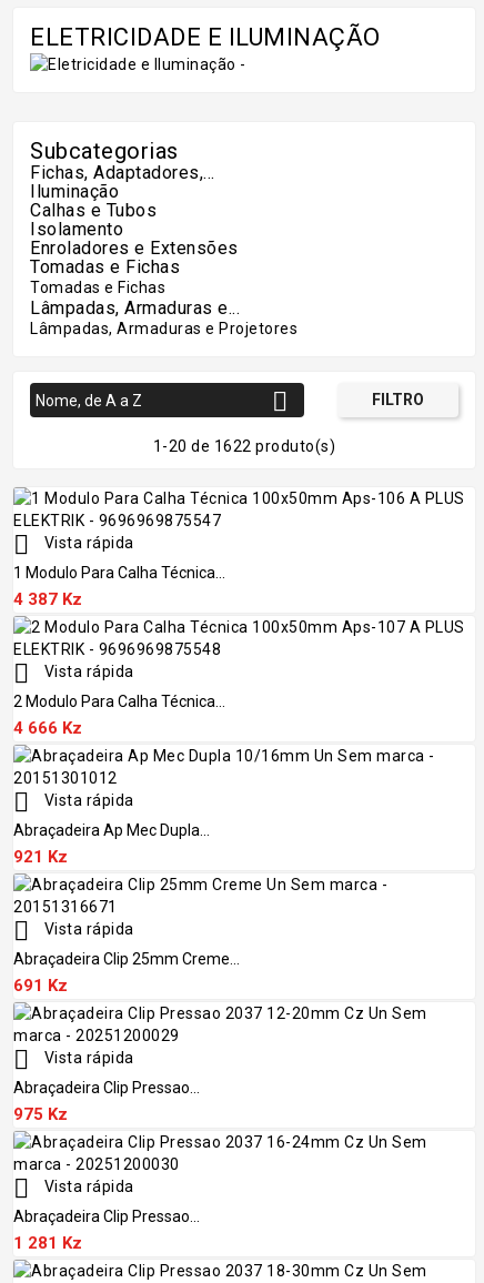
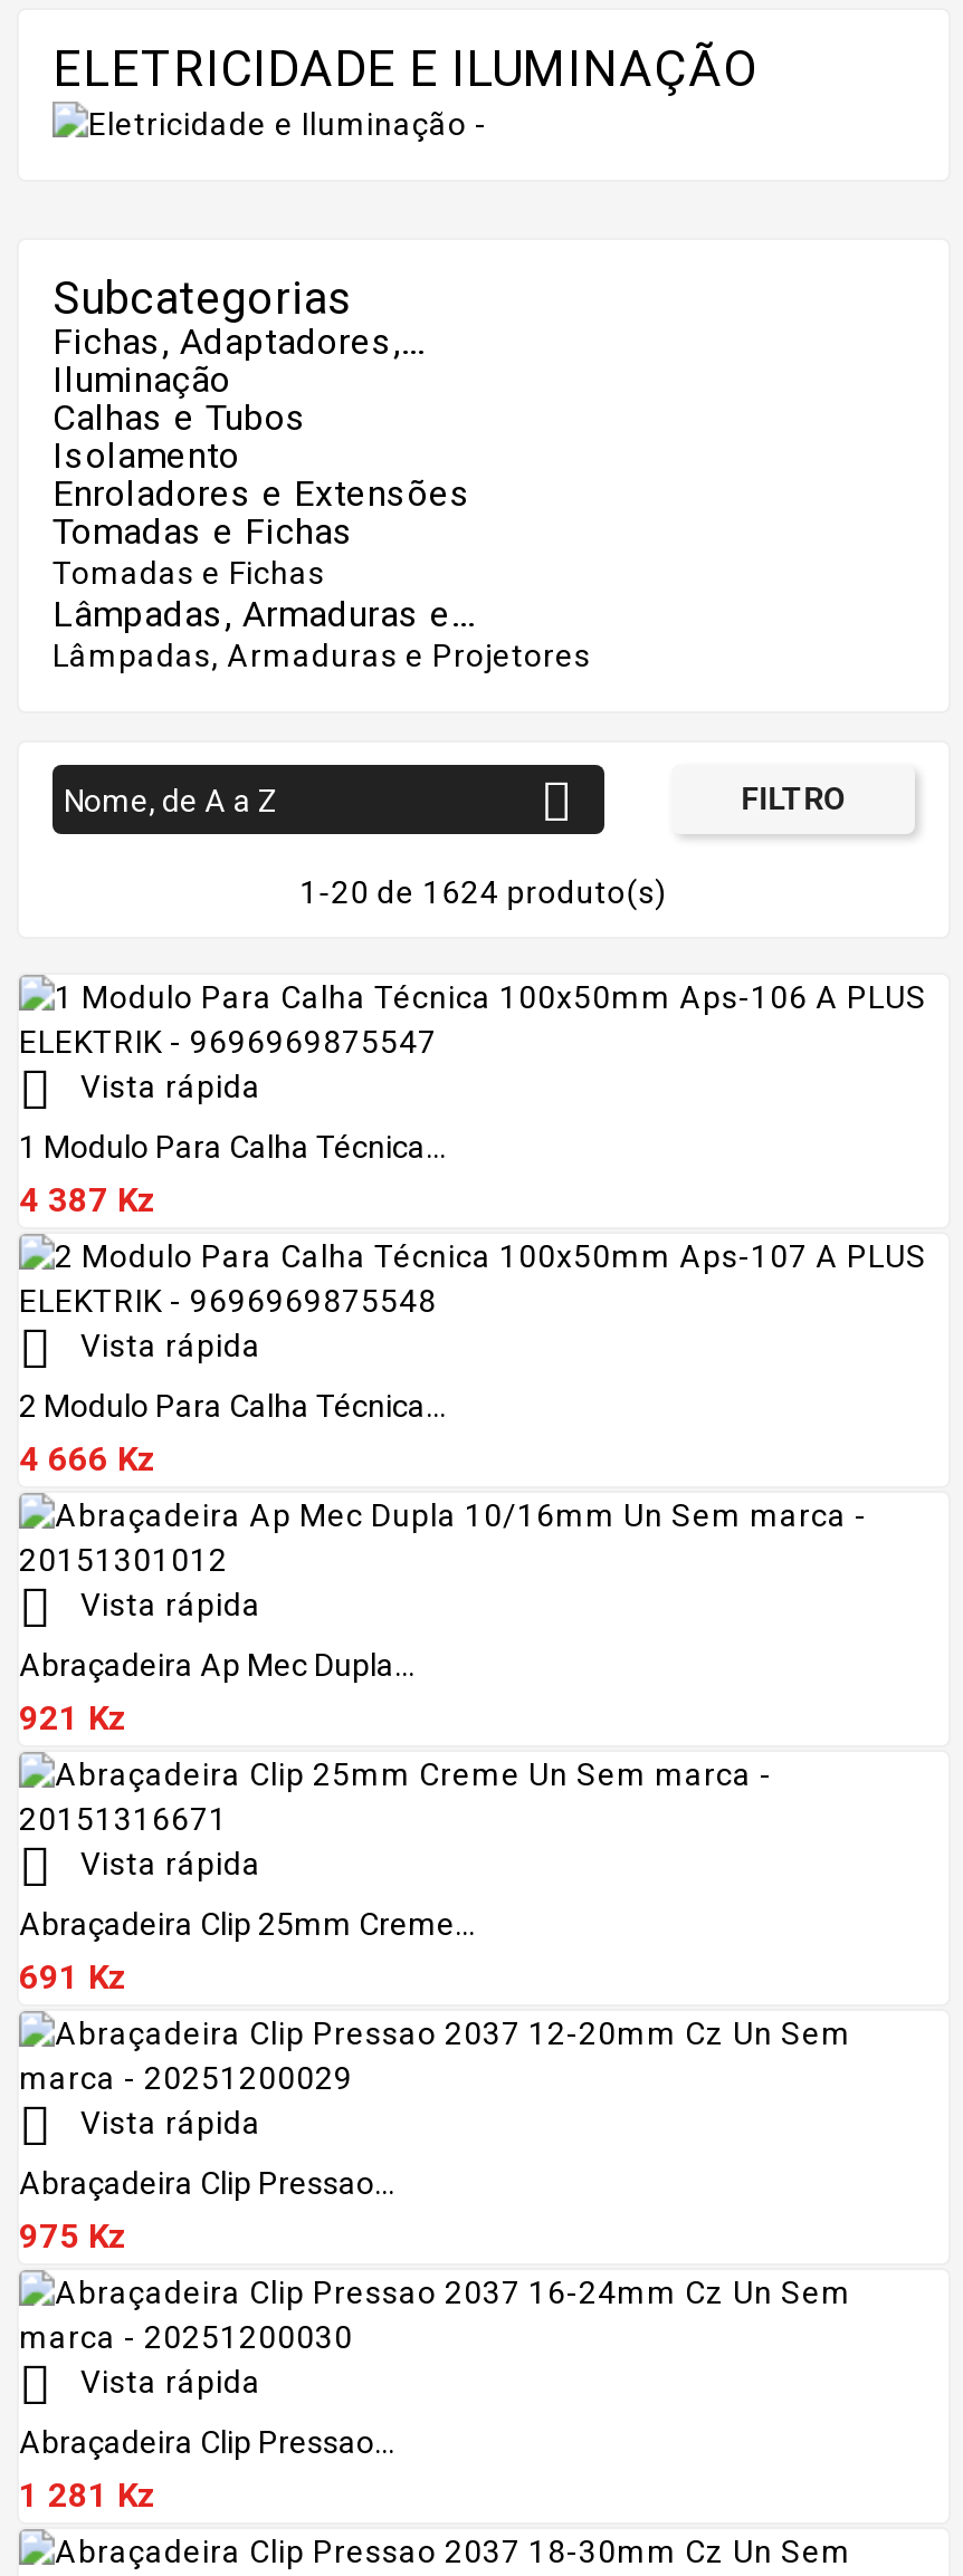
- 1-20 de 1622 produto(s)
+ 1-20 de 1624 produto(s)
